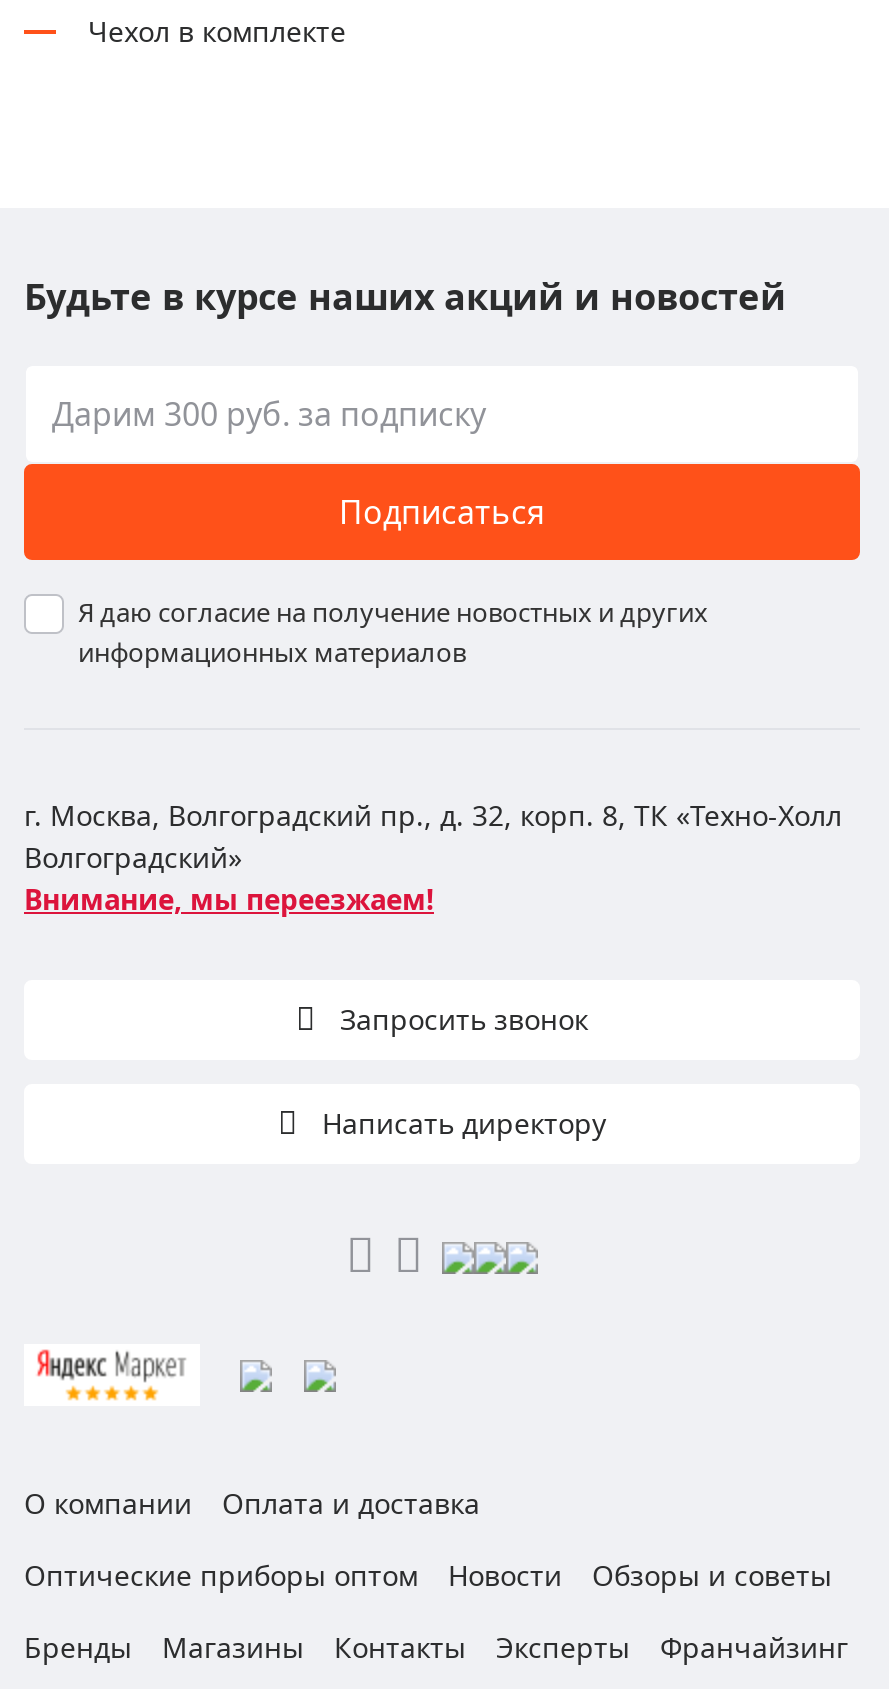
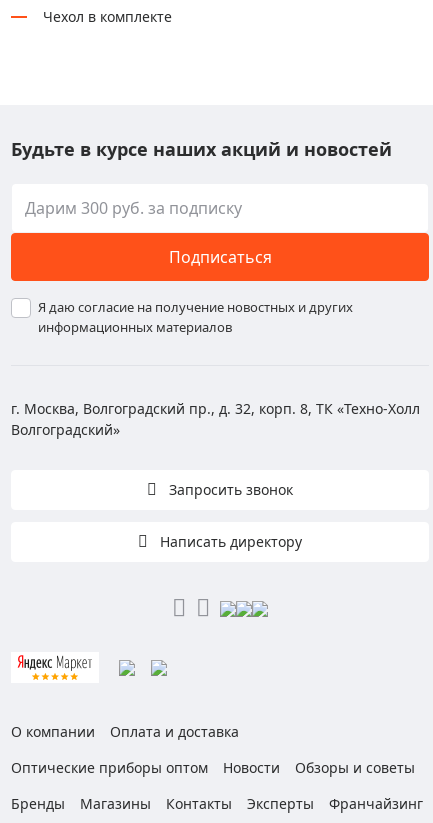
- Внимание, мы переезжаем!
